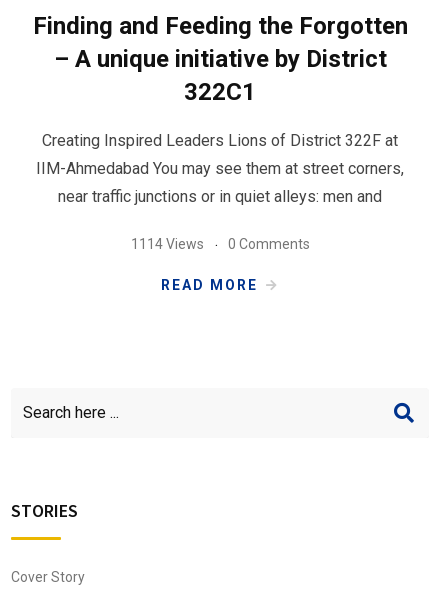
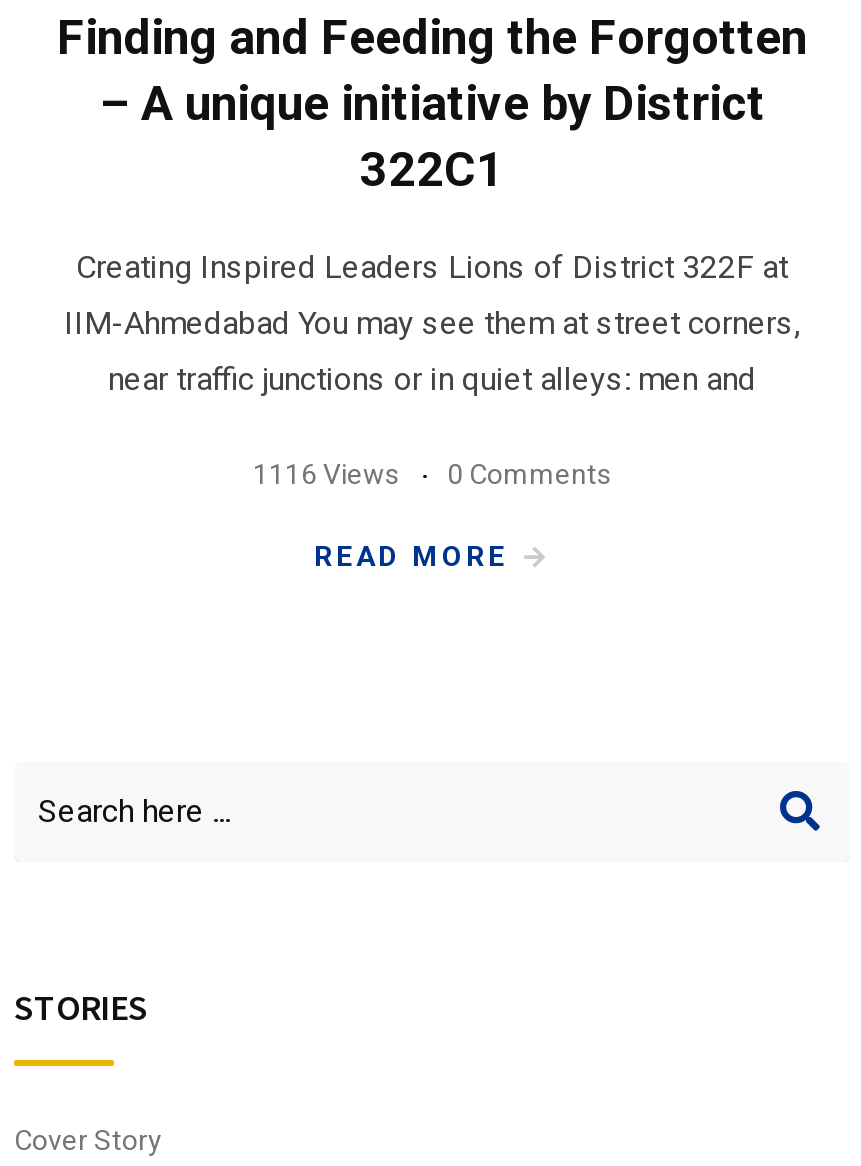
- 1114 Views 0 Comments
+ 1116 Views 0 Comments
